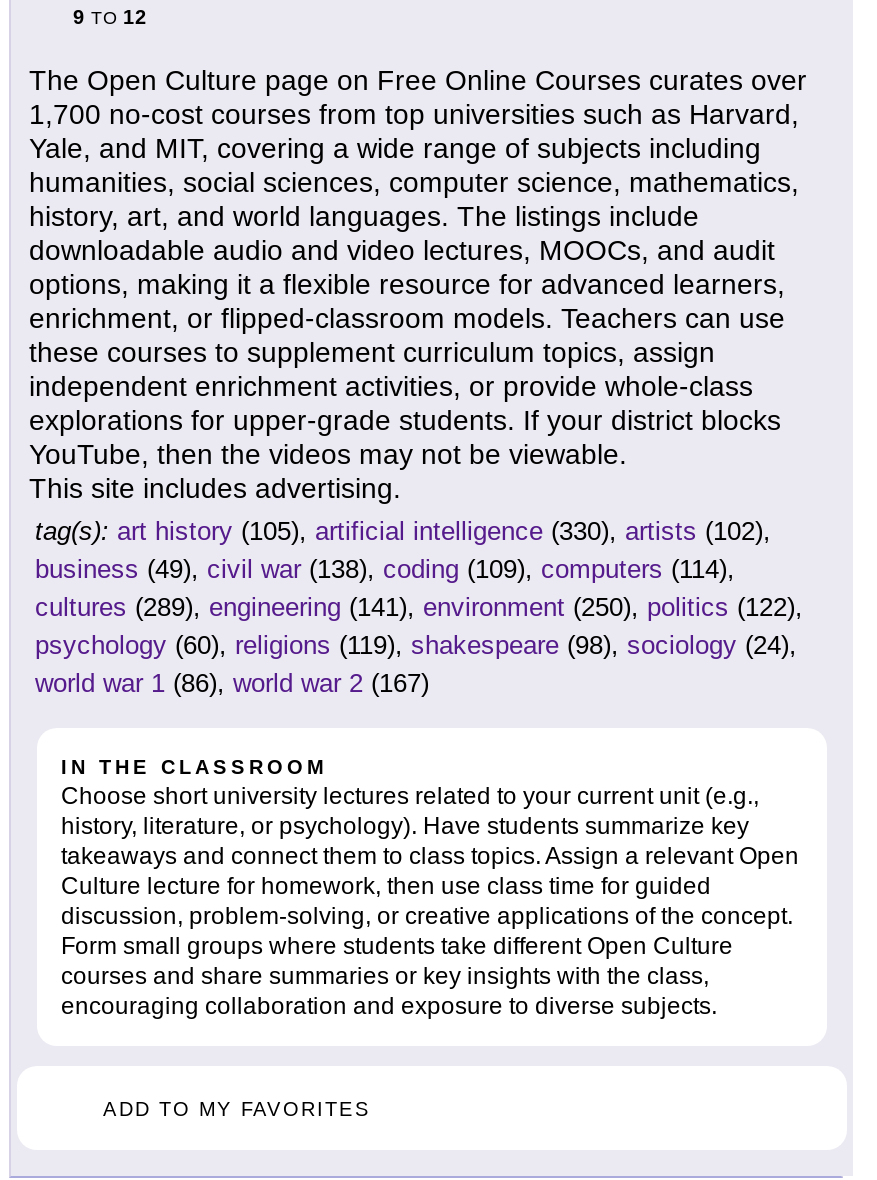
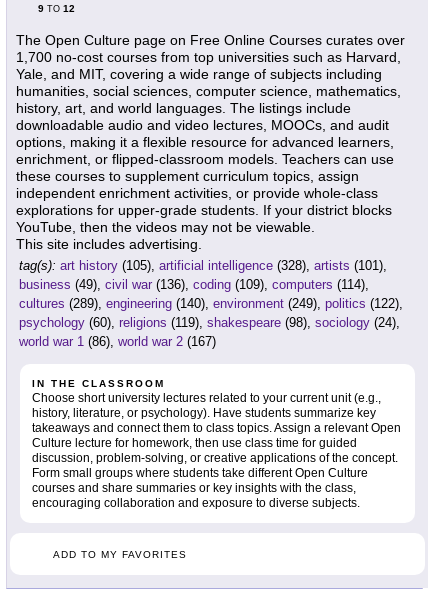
- tag(s): art history (105), artificial intelligence (330), artists (102),
+ tag(s): art history (105), artificial intelligence (328), artists (101),

- business (49), civil war (138), coding (109), computers (114),
+ business (49), civil war (136), coding (109), computers (114),

- cultures (289), engineering (141), environment (250), politics (122),
+ cultures (289), engineering (140), environment (249), politics (122),
